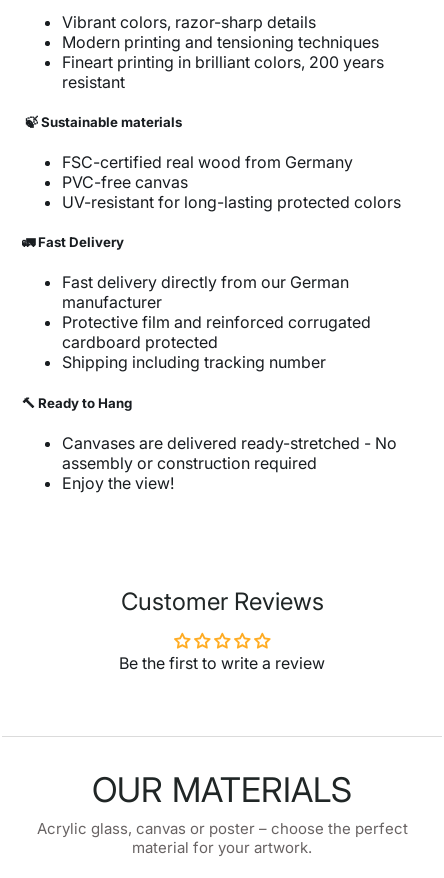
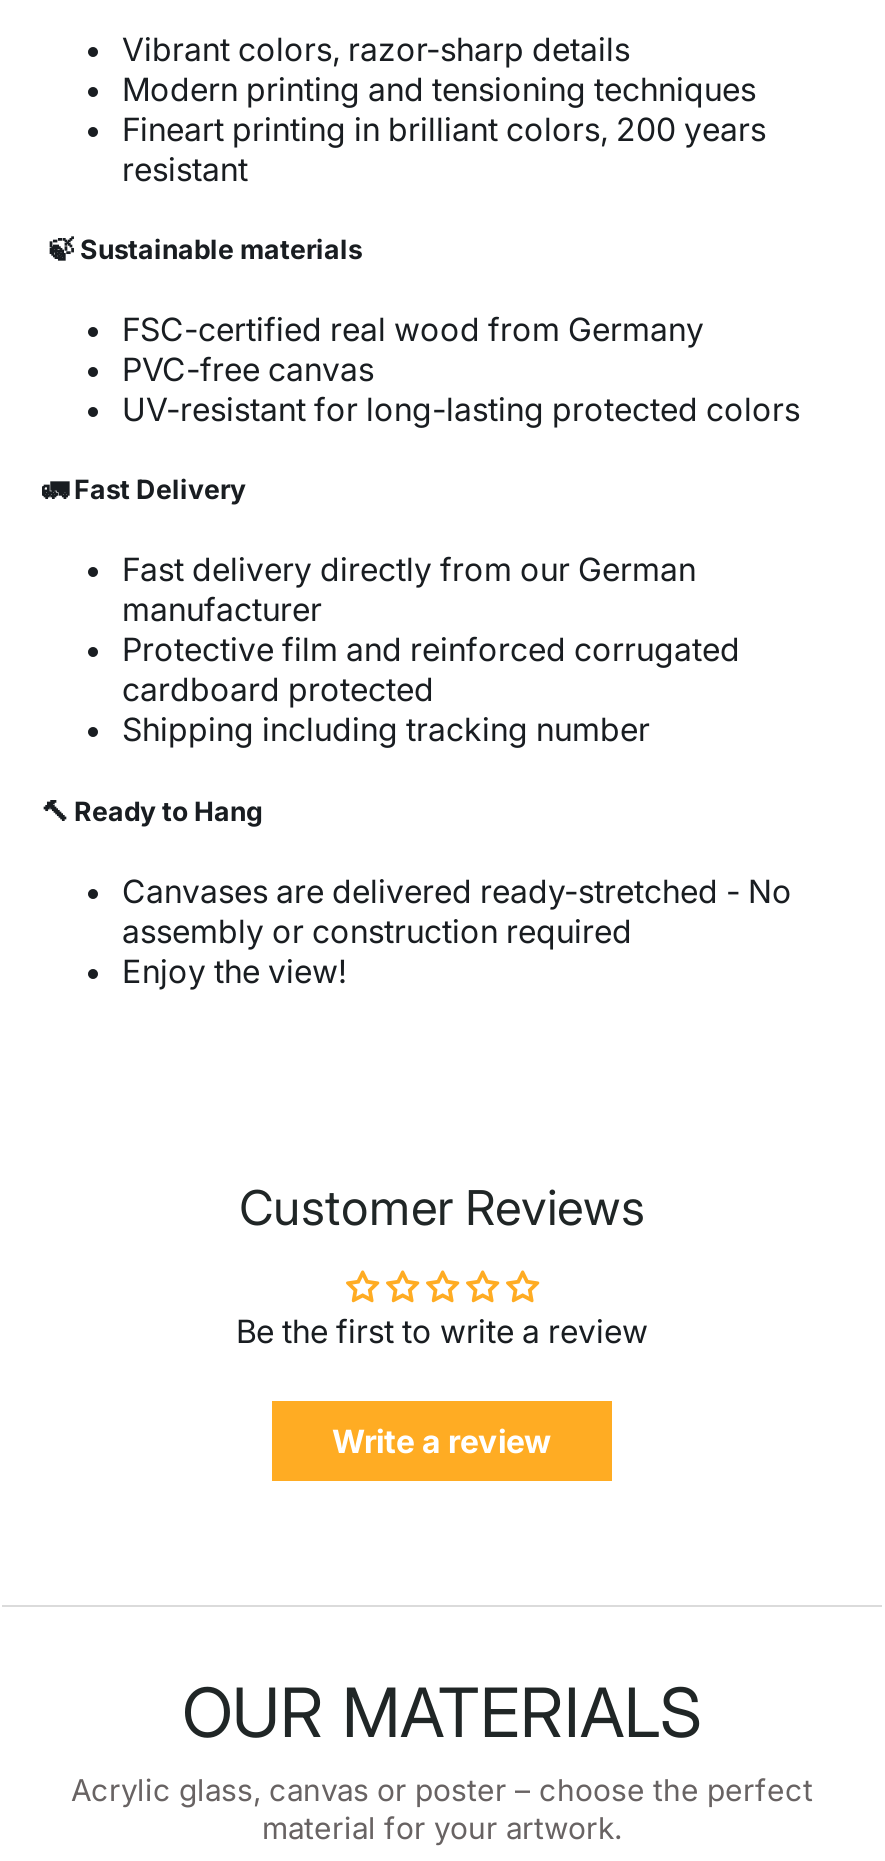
+ Write a review
